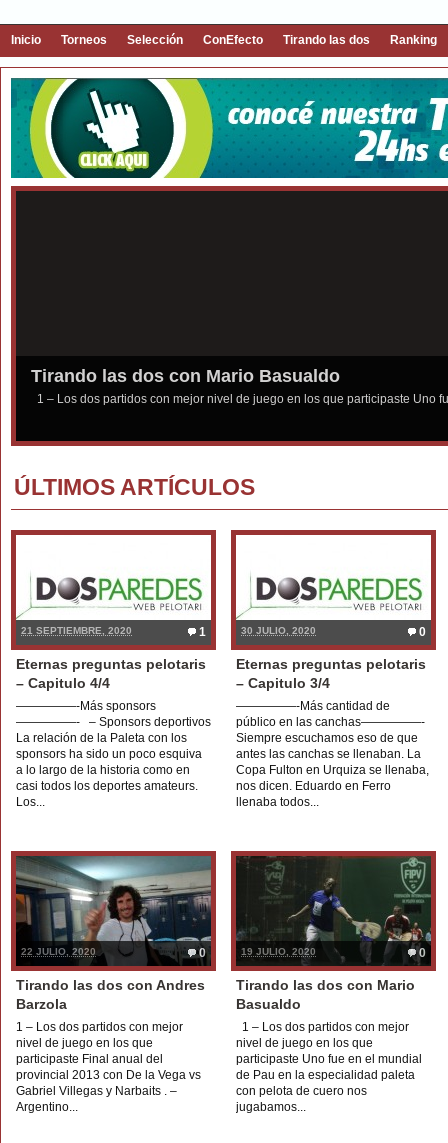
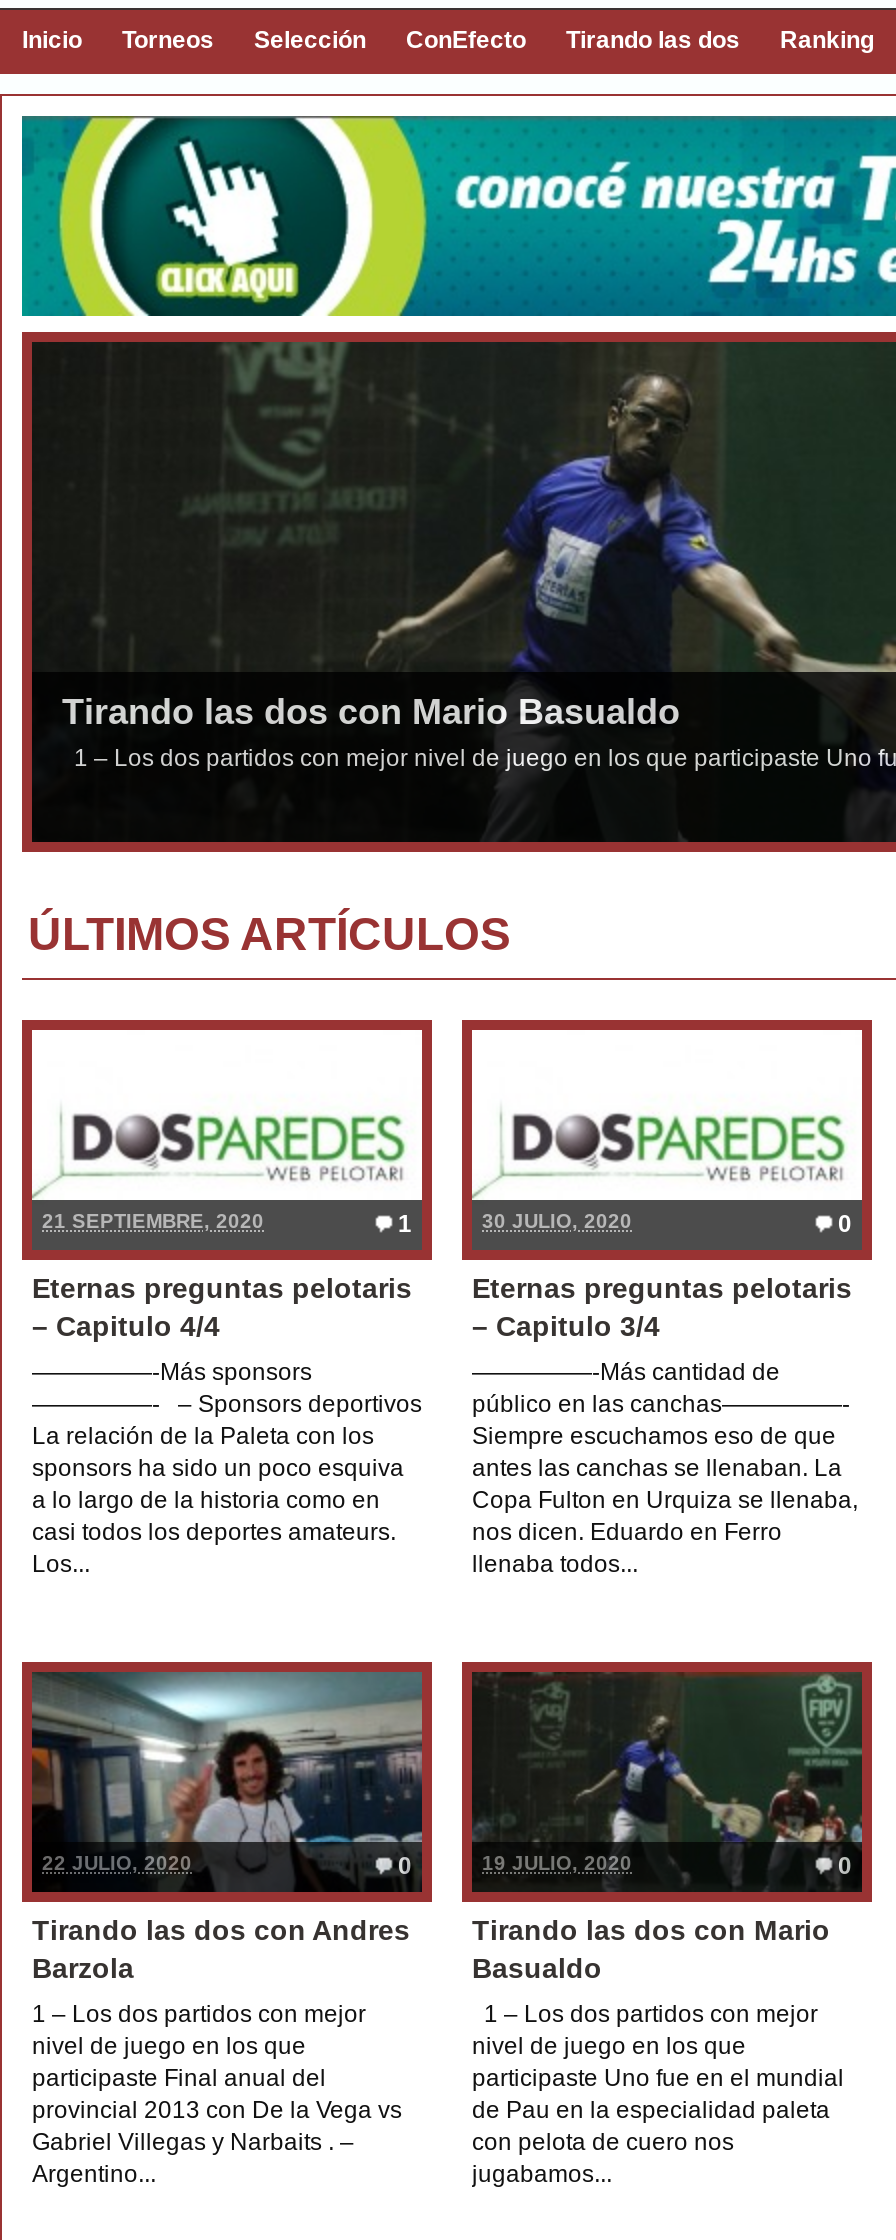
+ [image]
